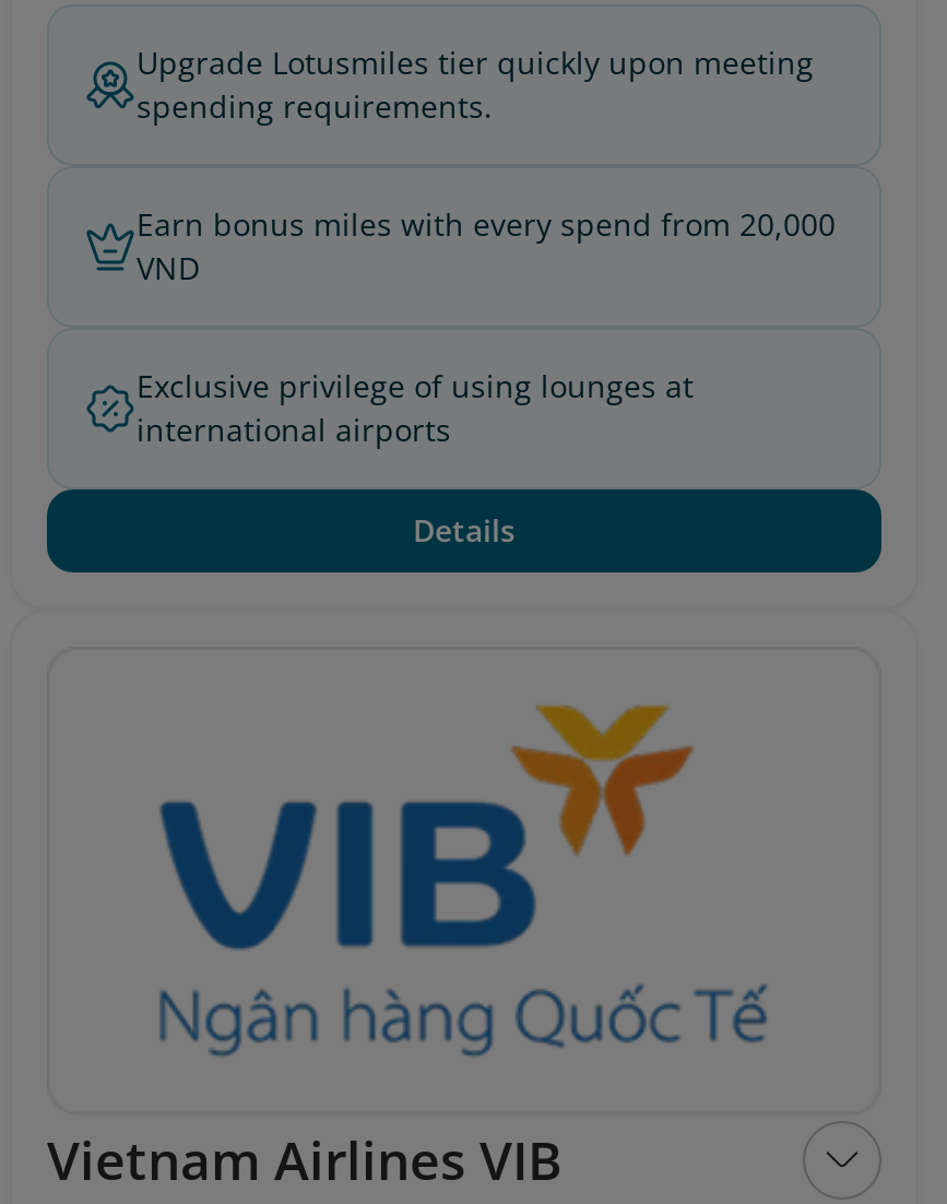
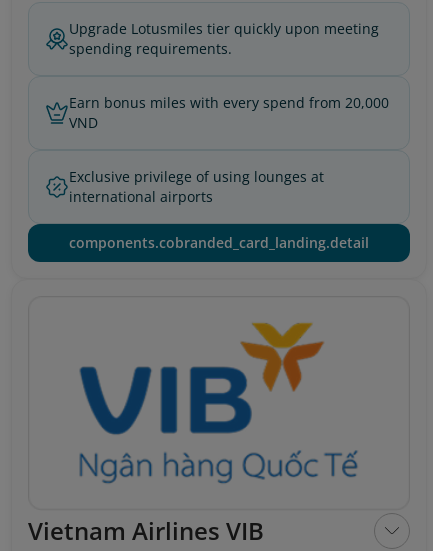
- Details
+ components.cobranded_card_landing.detail
